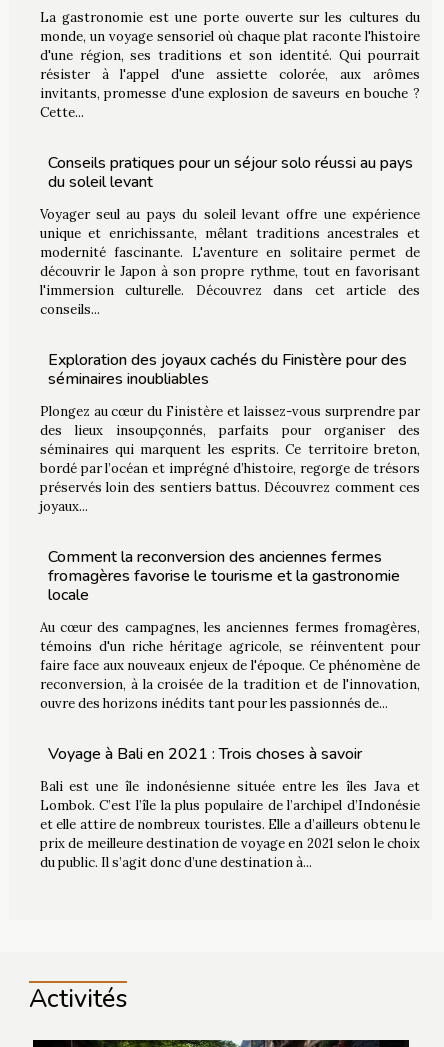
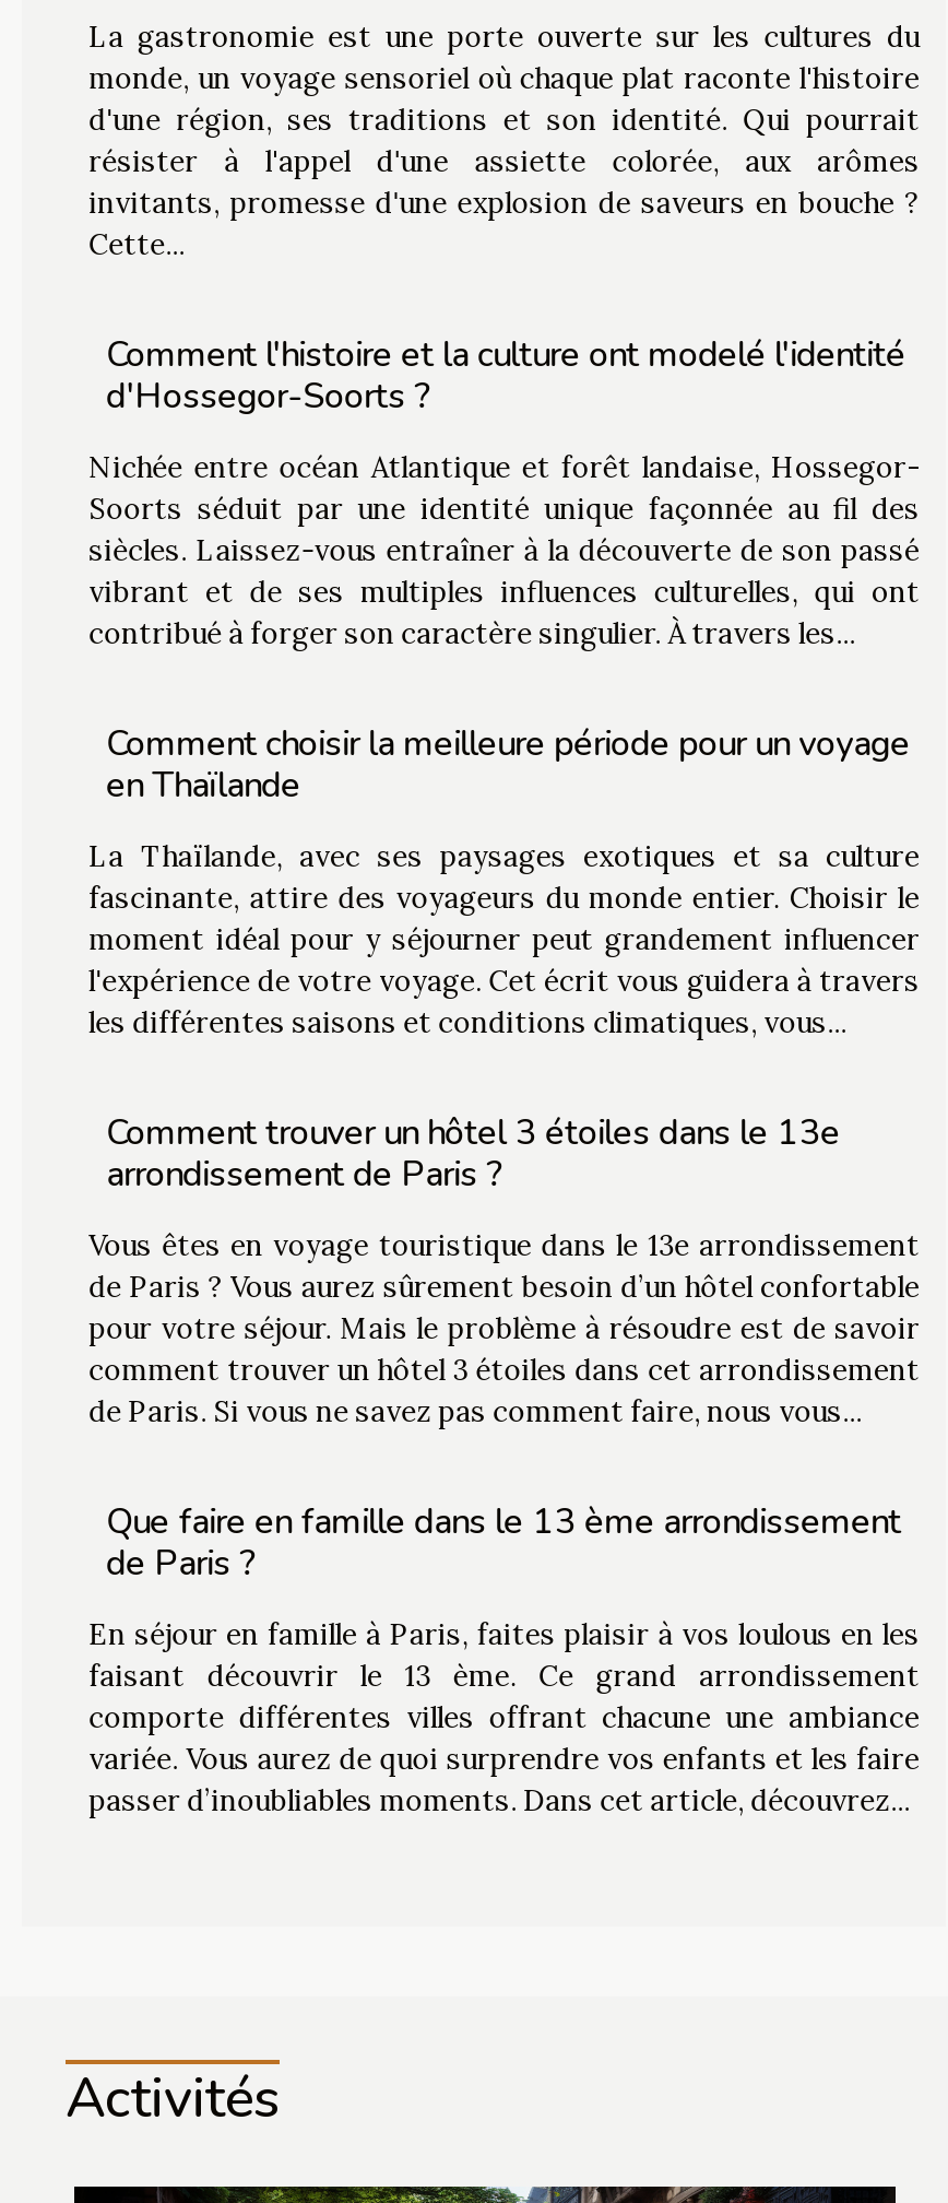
- Conseils pratiques pour un séjour solo réussi au pays
- du soleil levant
+ Comment l'histoire et la culture ont modelé l'identité
+ d'Hossegor-Soorts ?

- Voyager seul au pays du soleil levant offre une expérience
- unique et enrichissante, mêlant traditions ancestrales et
- modernité fascinante. L'aventure en solitaire permet de
- découvrir le Japon à son propre rythme, tout en favorisant
- l'immersion culturelle. Découvrez dans cet article des
- conseils...
+ Nichée entre océan Atlantique et forêt landaise, Hossegor-
+ Soorts séduit par une identité unique façonnée au fil des
+ siècles. Laissez-vous entraîner à la découverte de son passé
+ vibrant et de ses multiples influences culturelles, qui ont
+ contribué à forger son caractère singulier. À travers les...

- Exploration des joyaux cachés du Finistère pour des
- séminaires inoubliables
+ Comment choisir la meilleure période pour un voyage
+ en Thaïlande

- Plongez au cœur du Finistère et laissez-vous surprendre par
- des lieux insoupçonnés, parfaits pour organiser des
- séminaires qui marquent les esprits. Ce territoire breton,
- bordé par l’océan et imprégné d’histoire, regorge de trésors
- préservés loin des sentiers battus. Découvrez comment ces
- joyaux...
+ La Thaïlande, avec ses paysages exotiques et sa culture
+ fascinante, attire des voyageurs du monde entier. Choisir le
+ moment idéal pour y séjourner peut grandement influencer
+ l'expérience de votre voyage. Cet écrit vous guidera à travers
+ les différentes saisons et conditions climatiques, vous...

- Comment la reconversion des anciennes fermes
- fromagères favorise le tourisme et la gastronomie
- locale
+ Comment trouver un hôtel 3 étoiles dans le 13e
+ arrondissement de Paris ?

- Au cœur des campagnes, les anciennes fermes fromagères,
- témoins d'un riche héritage agricole, se réinventent pour
- faire face aux nouveaux enjeux de l'époque. Ce phénomène de
- reconversion, à la croisée de la tradition et de l'innovation,
- ouvre des horizons inédits tant pour les passionnés de...
+ Vous êtes en voyage touristique dans le 13e arrondissement
+ de Paris ? Vous aurez sûrement besoin d’un hôtel confortable
+ pour votre séjour. Mais le problème à résoudre est de savoir
+ comment trouver un hôtel 3 étoiles dans cet arrondissement
+ de Paris. Si vous ne savez pas comment faire, nous vous...

- Voyage à Bali en 2021 : Trois choses à savoir
+ Que faire en famille dans le 13 ème arrondissement
+ de Paris ?

- Bali est une île indonésienne située entre les îles Java et
- Lombok. C’est l’île la plus populaire de l’archipel d’Indonésie
- et elle attire de nombreux touristes. Elle a d’ailleurs obtenu le
- prix de meilleure destination de voyage en 2021 selon le choix
- du public. Il s’agit donc d’une destination à...
+ En séjour en famille à Paris, faites plaisir à vos loulous en les
+ faisant découvrir le 13 ème. Ce grand arrondissement
+ comporte différentes villes offrant chacune une ambiance
+ variée. Vous aurez de quoi surprendre vos enfants et les faire
+ passer d’inoubliables moments. Dans cet article, découvrez...
